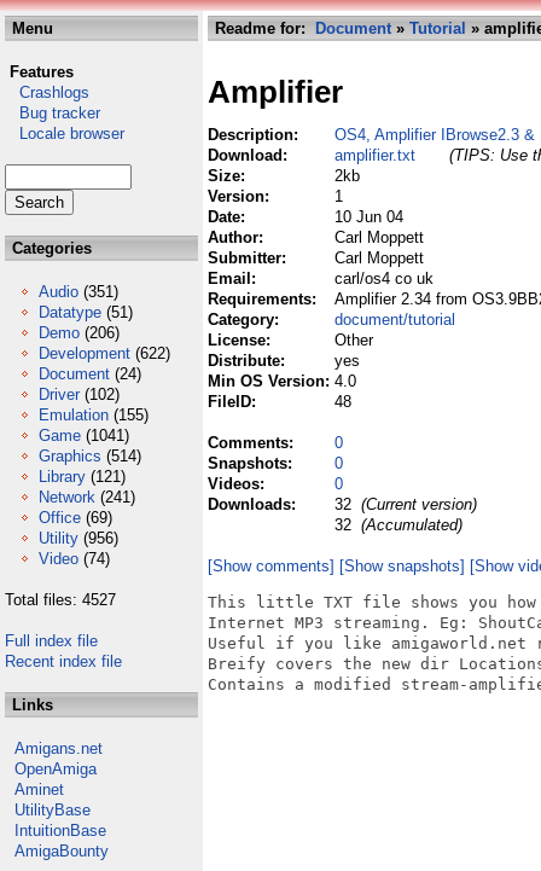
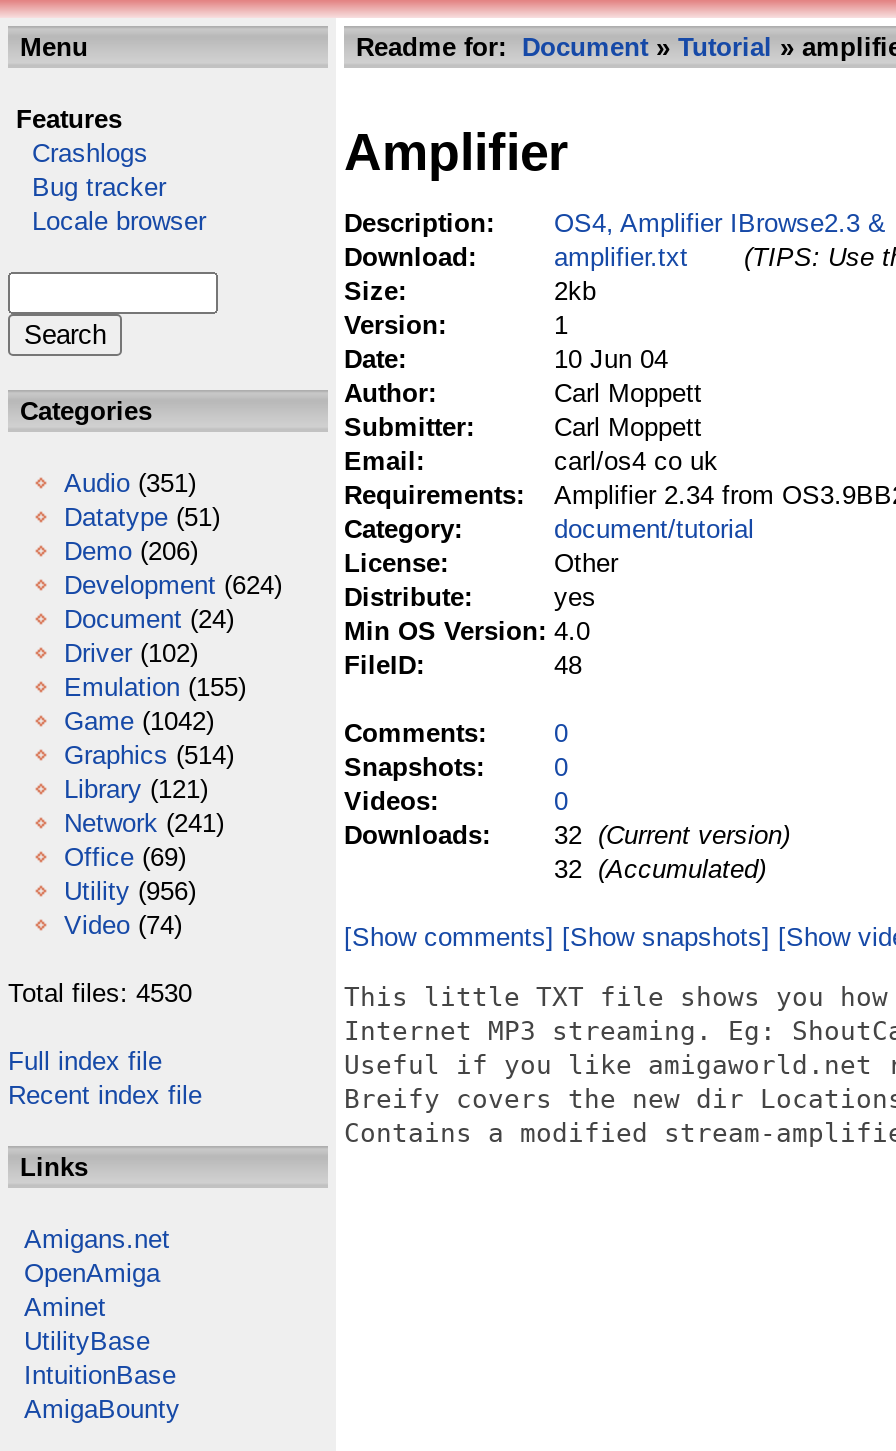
- Development (622)
+ Development (624)

- Game (1041)
+ Game (1042)

- Total files: 4527
+ Total files: 4530
